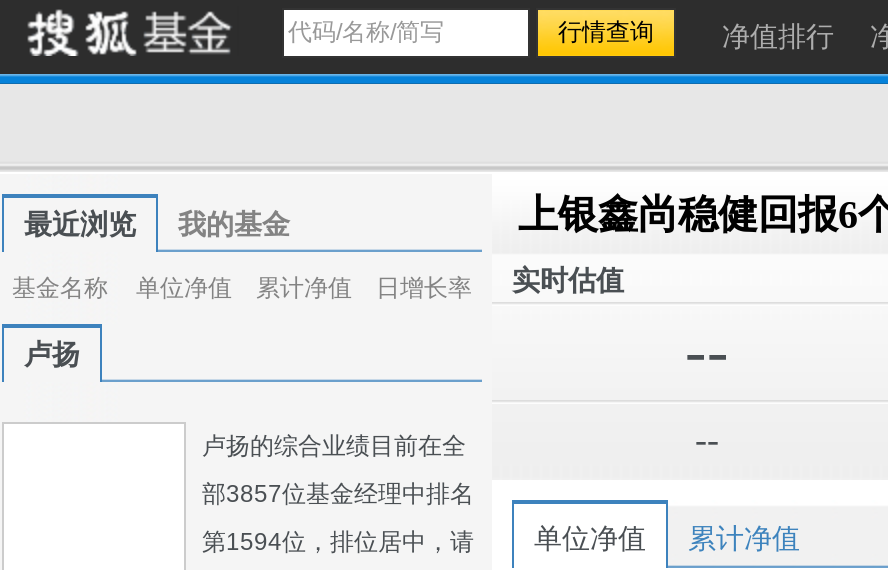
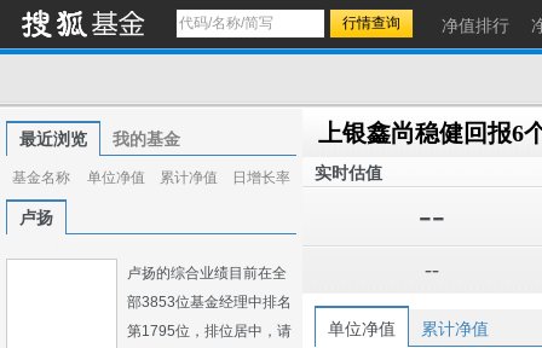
- 部3857位基金经理中排名
+ 部3853位基金经理中排名

- 第1594位，排位居中，请
+ 第1795位，排位居中，请
